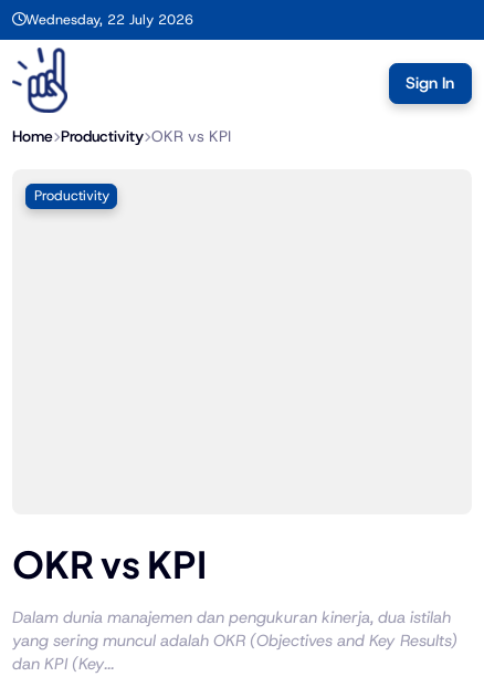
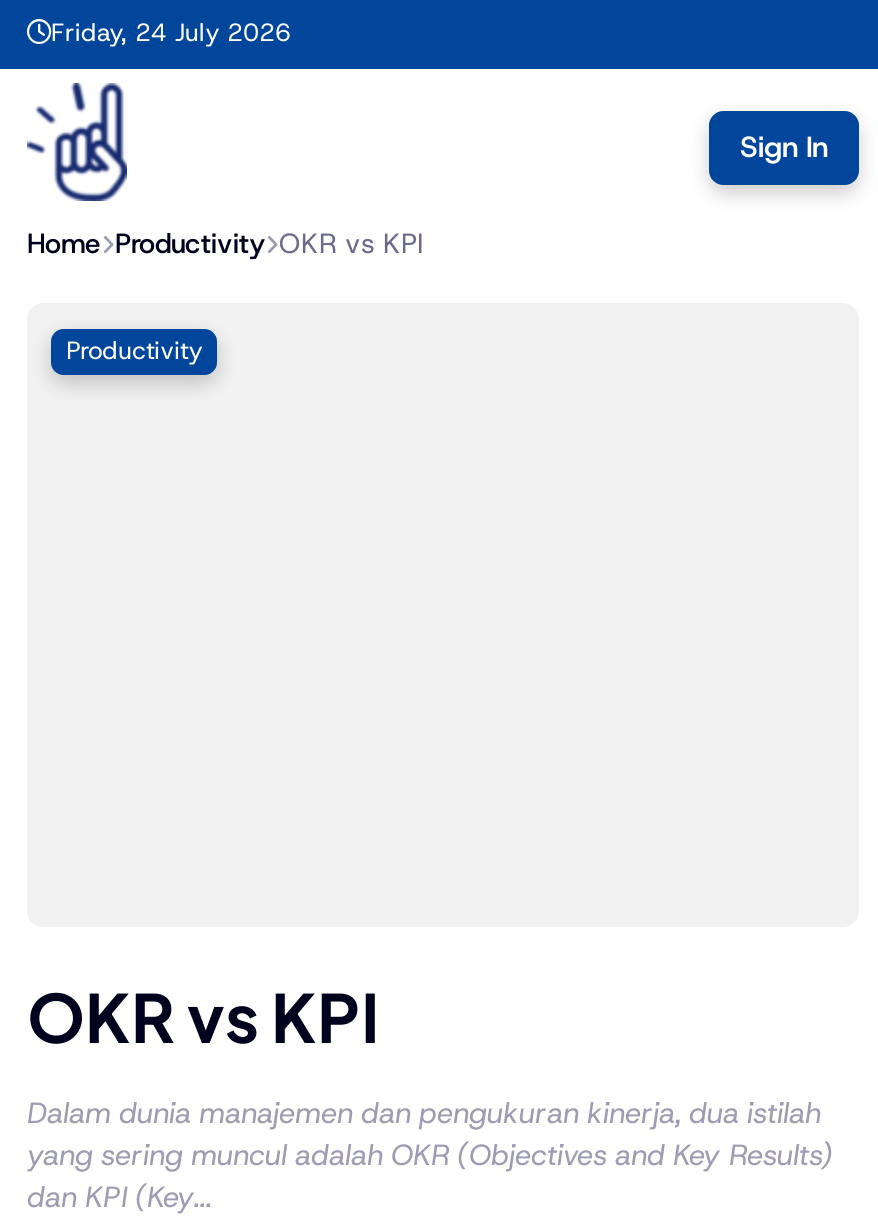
- Wednesday, 22 July 2026
+ Friday, 24 July 2026
